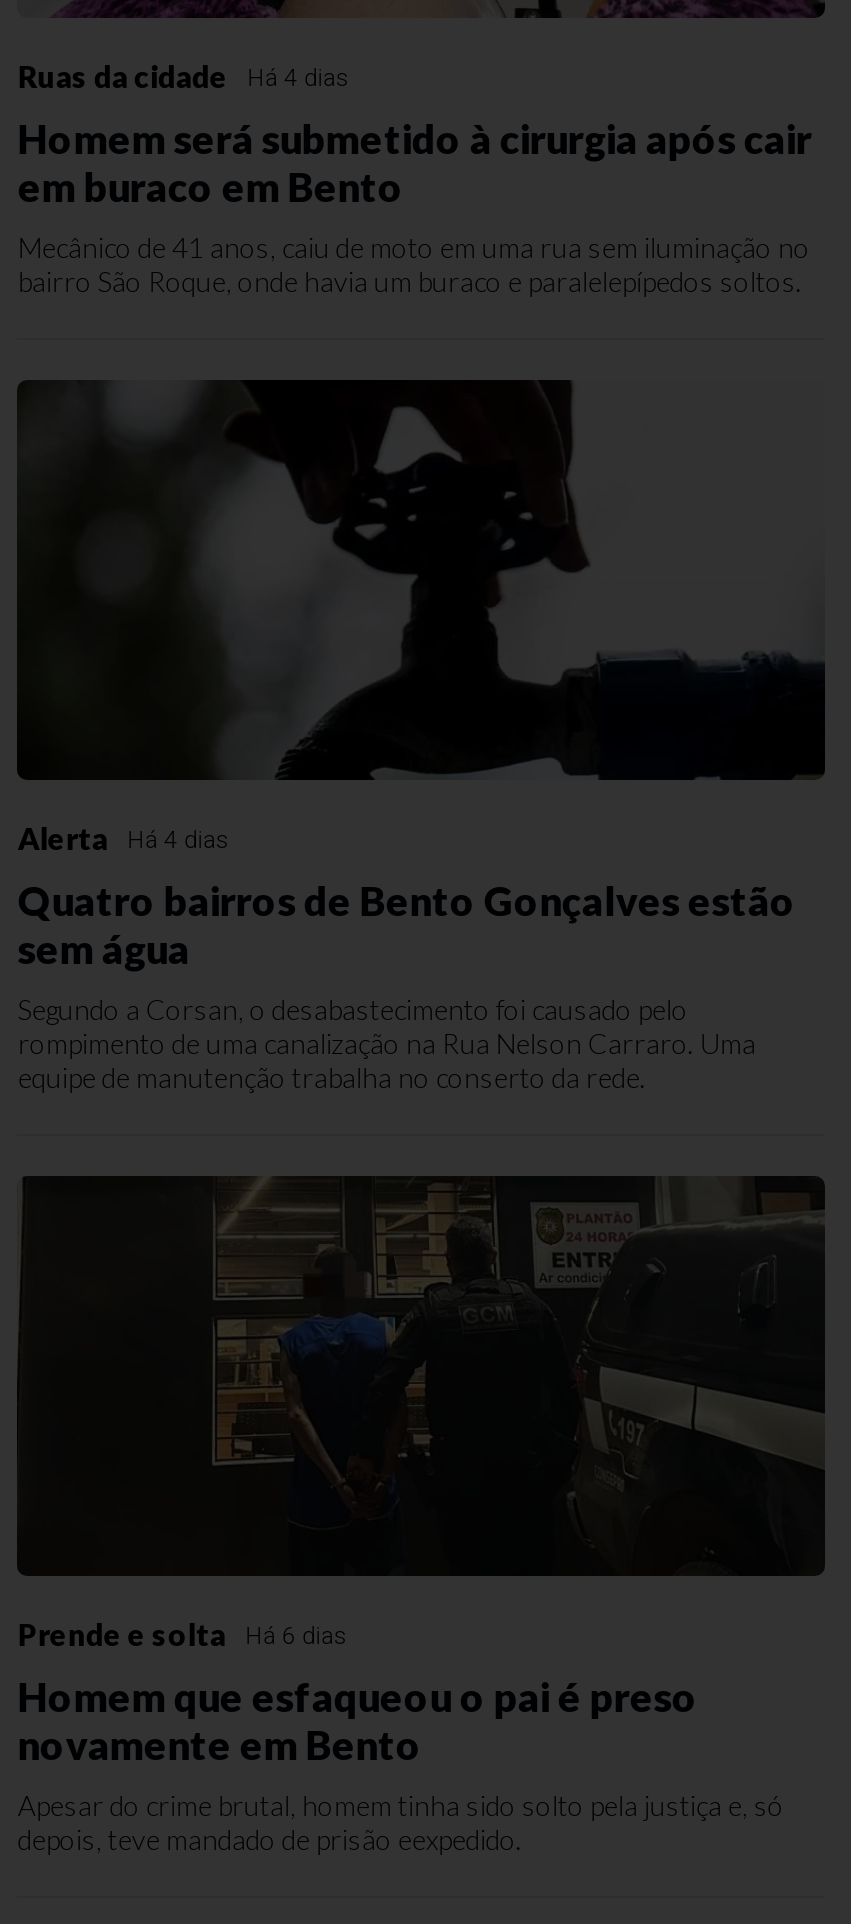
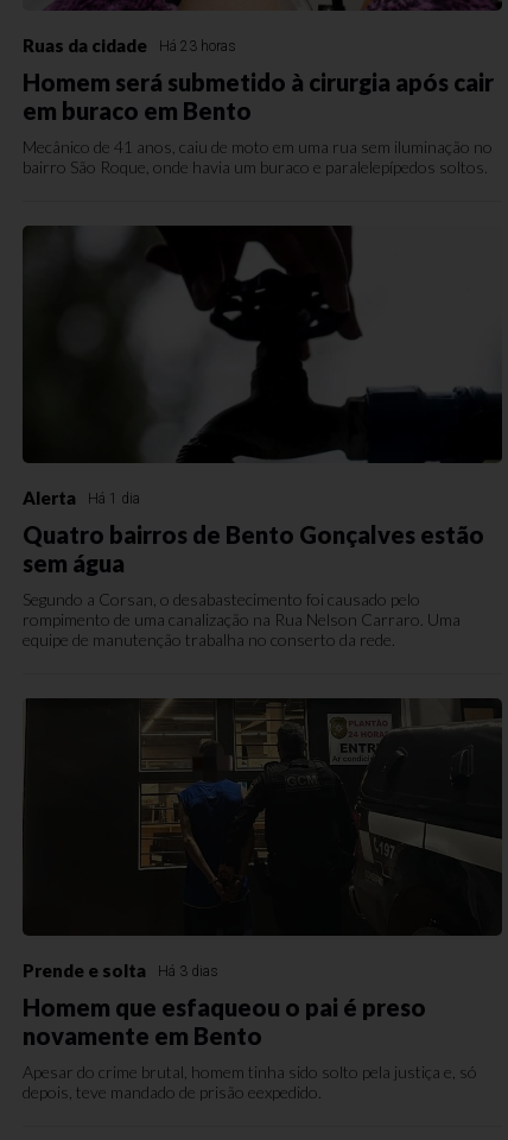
- Ruas da cidade Há 4 dias
+ Ruas da cidade Há 23 horas

- Alerta Há 4 dias
+ Alerta Há 1 dia

- Prende e solta Há 6 dias
+ Prende e solta Há 3 dias
